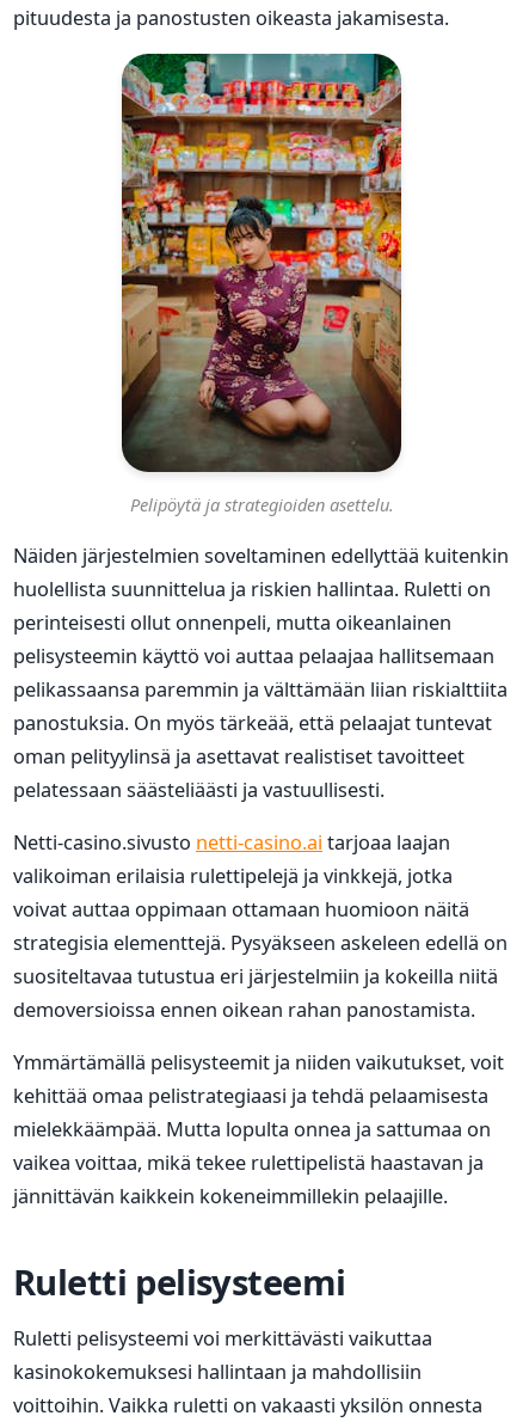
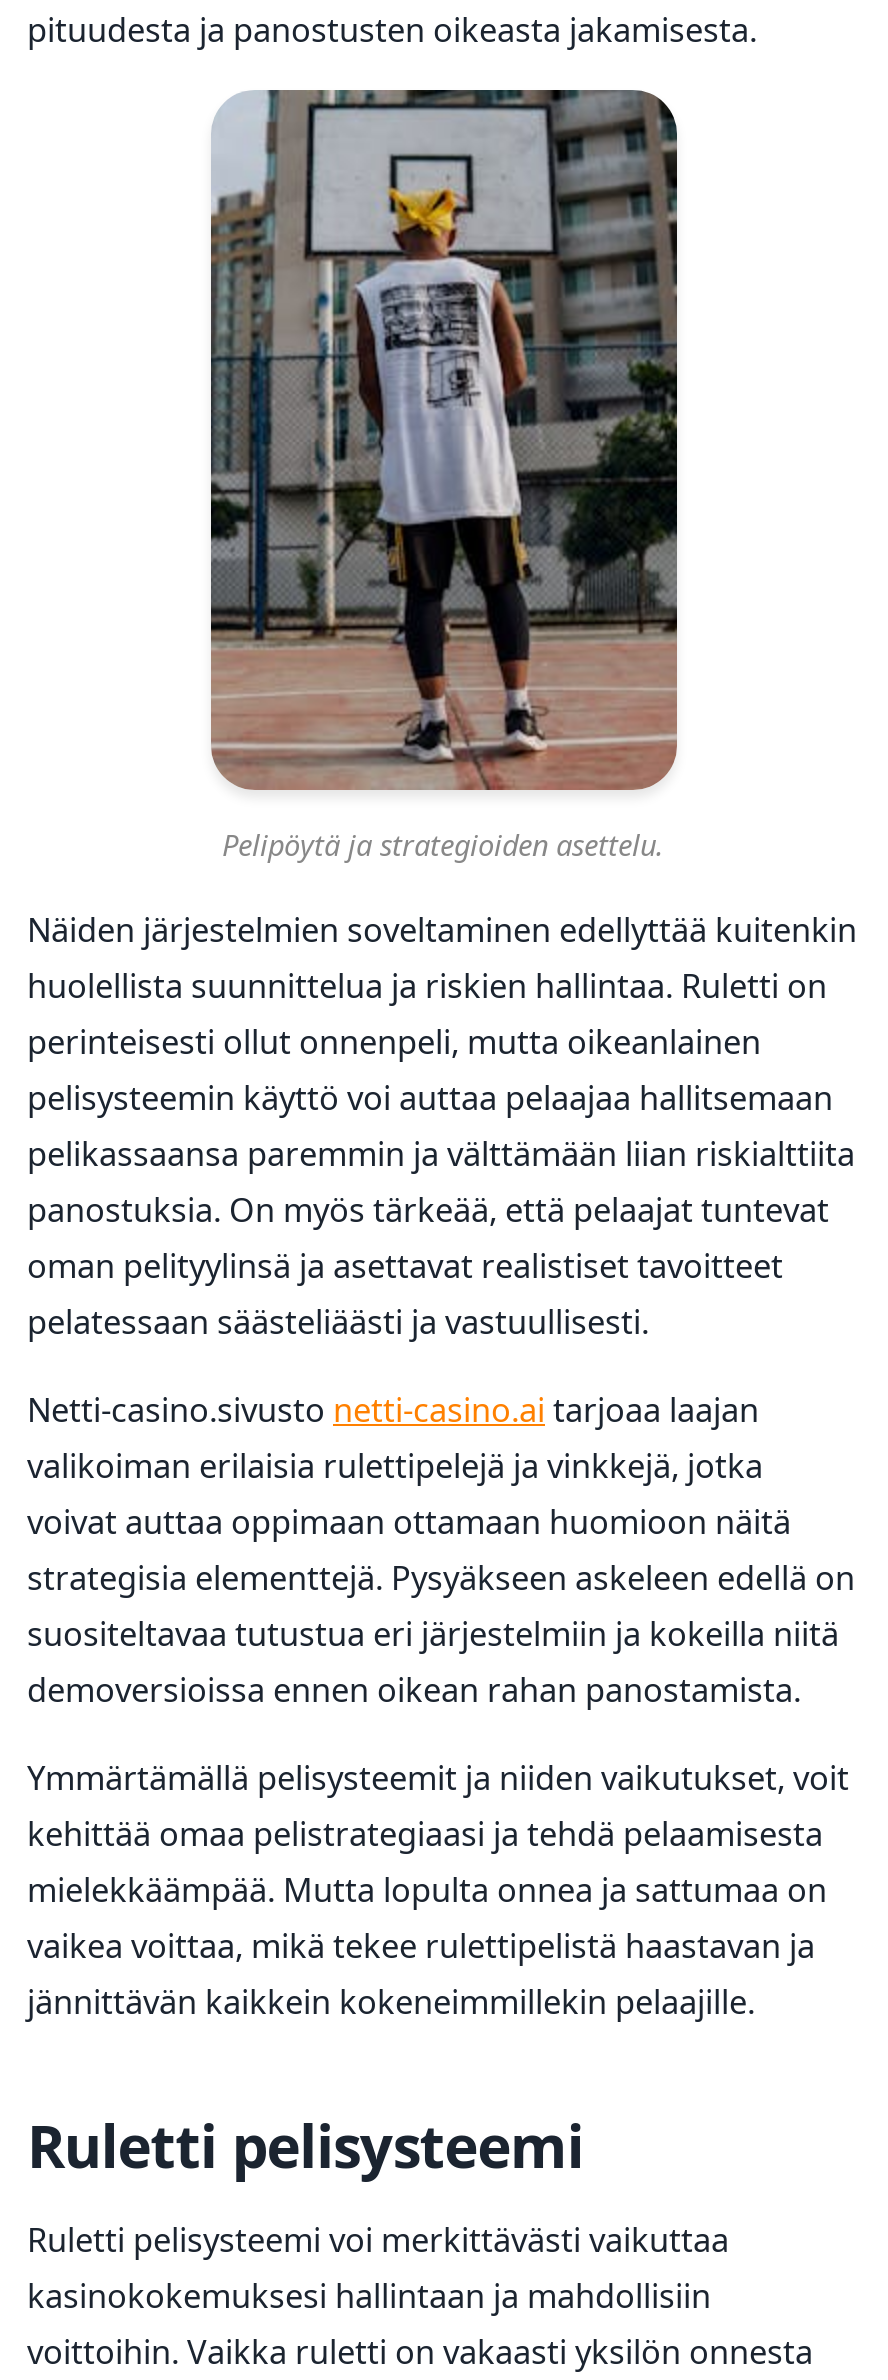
- [image]
+ [image]
